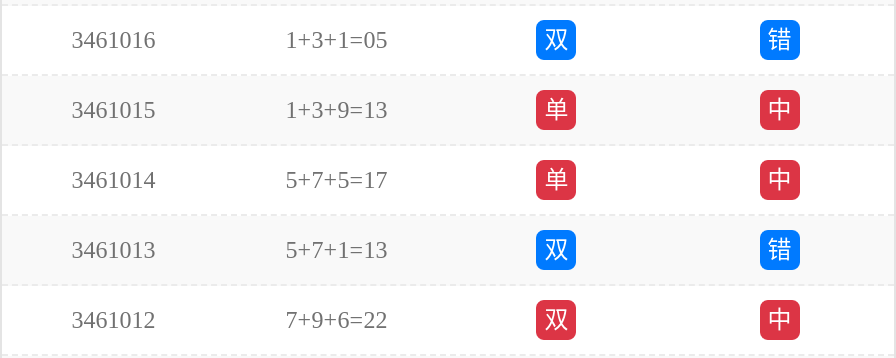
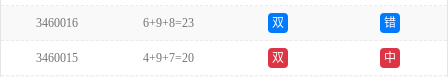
- 3461016
+ 3460016

- 1+3+1=05
+ 6+9+8=23

- 3461015
- 1+3+9=13
- 单
- 中
- 3461014
- 5+7+5=17
- 单
- 中
- 3461013
- 5+7+1=13
- 双
- 错
- 3461012
- 7+9+6=22
+ 3460015
+ 4+9+7=20
